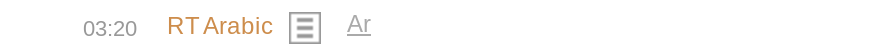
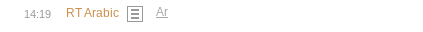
- 03:20 RT Arabic
+ 14:19 RT Arabic
